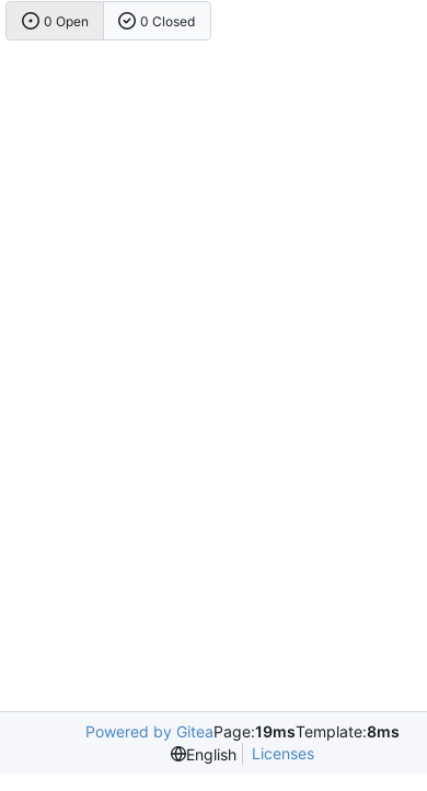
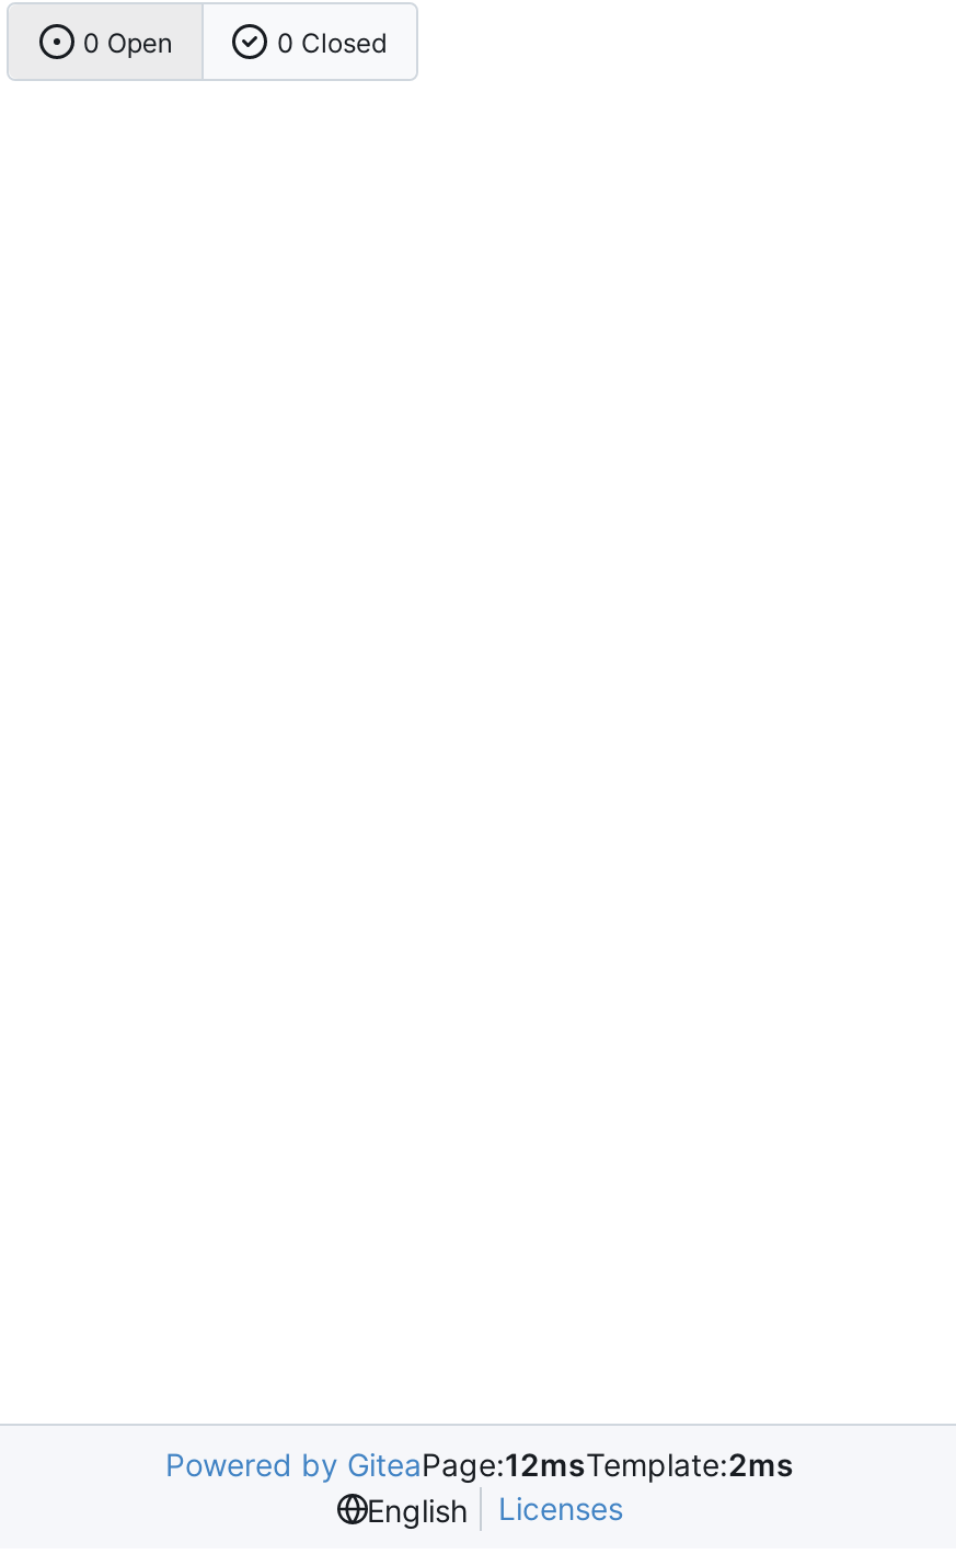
- Powered by GiteaPage:19msTemplate:8ms
+ Powered by GiteaPage:12msTemplate:2ms
